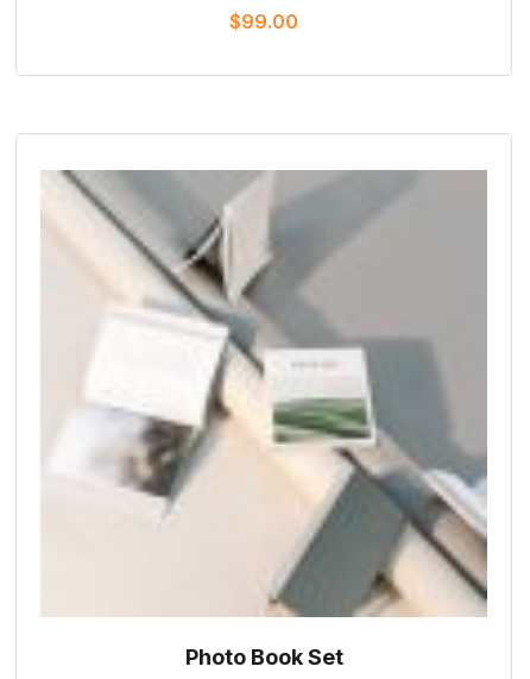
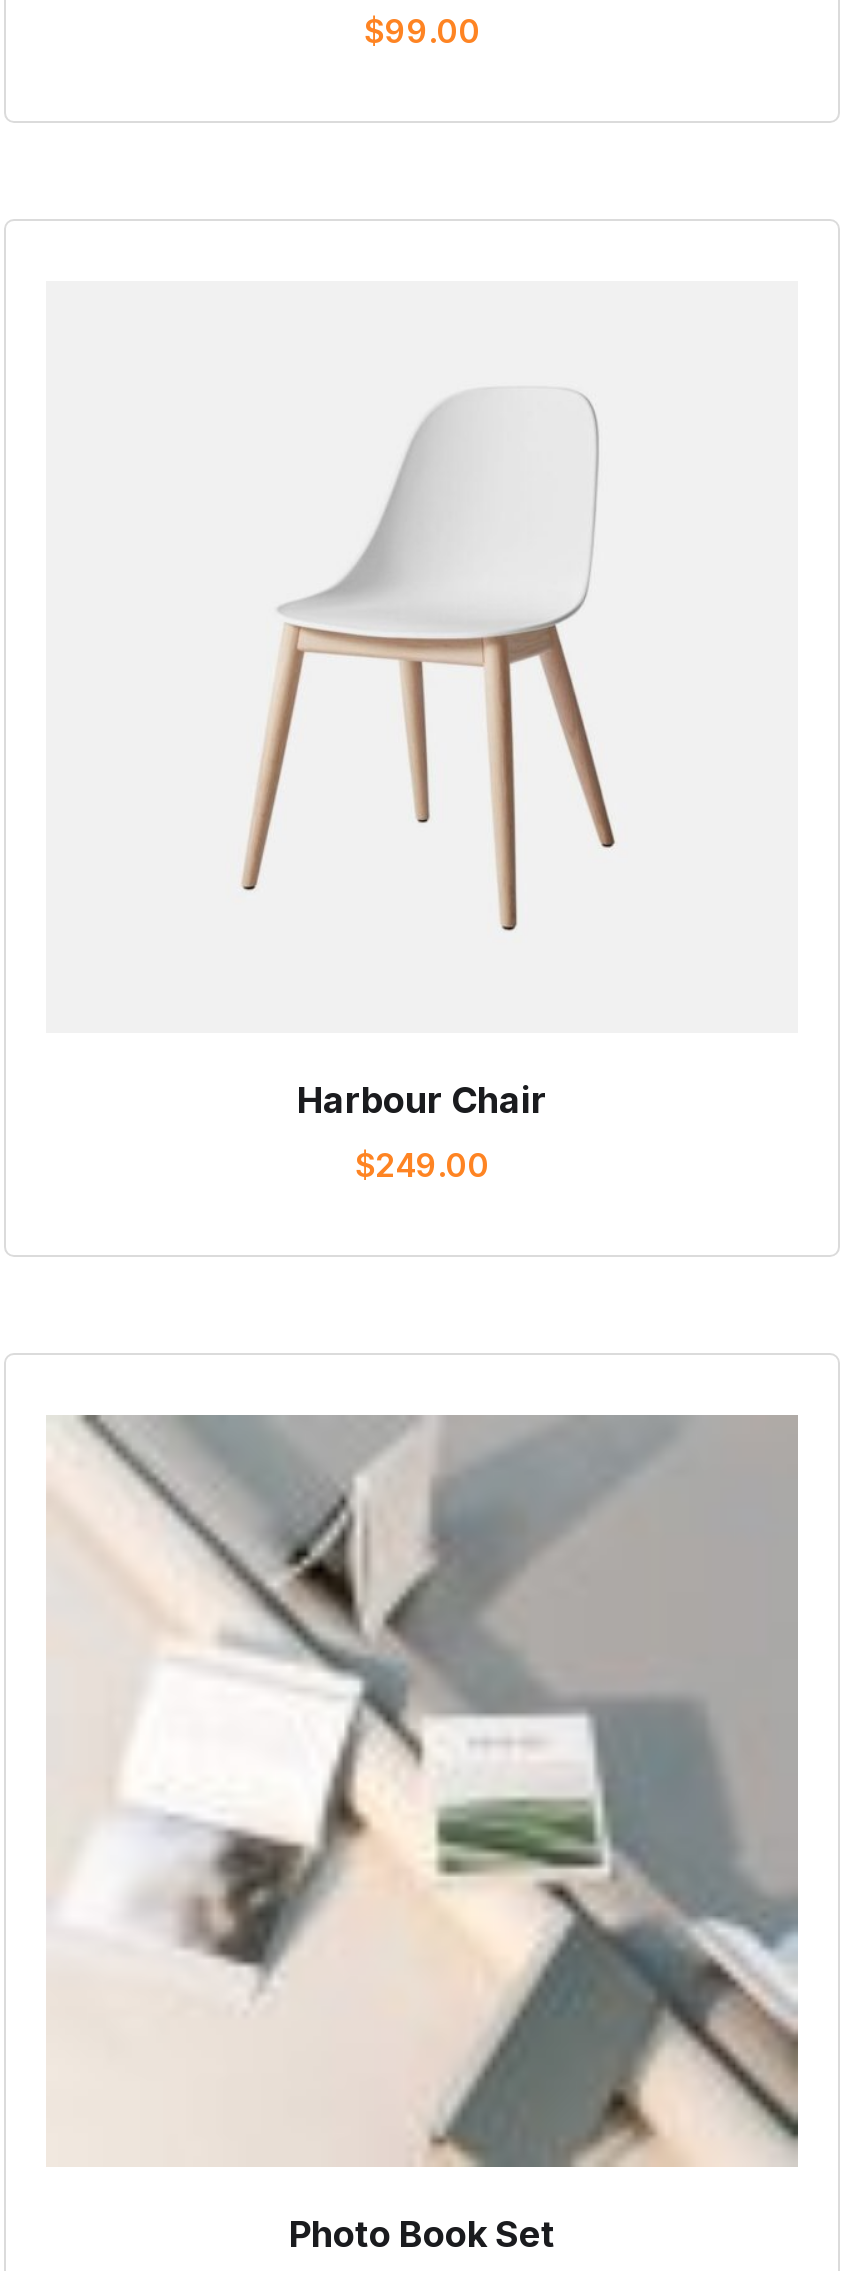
+ [image]

+ Harbour Chair
+ $249.00
